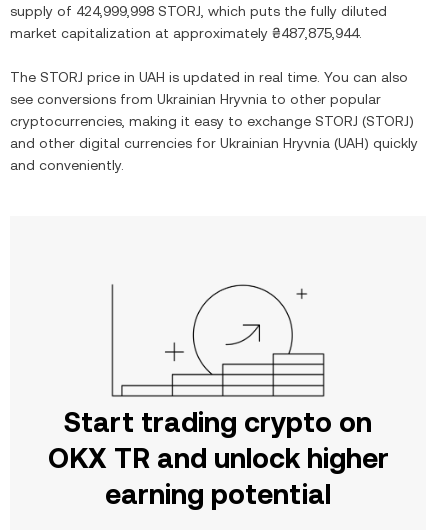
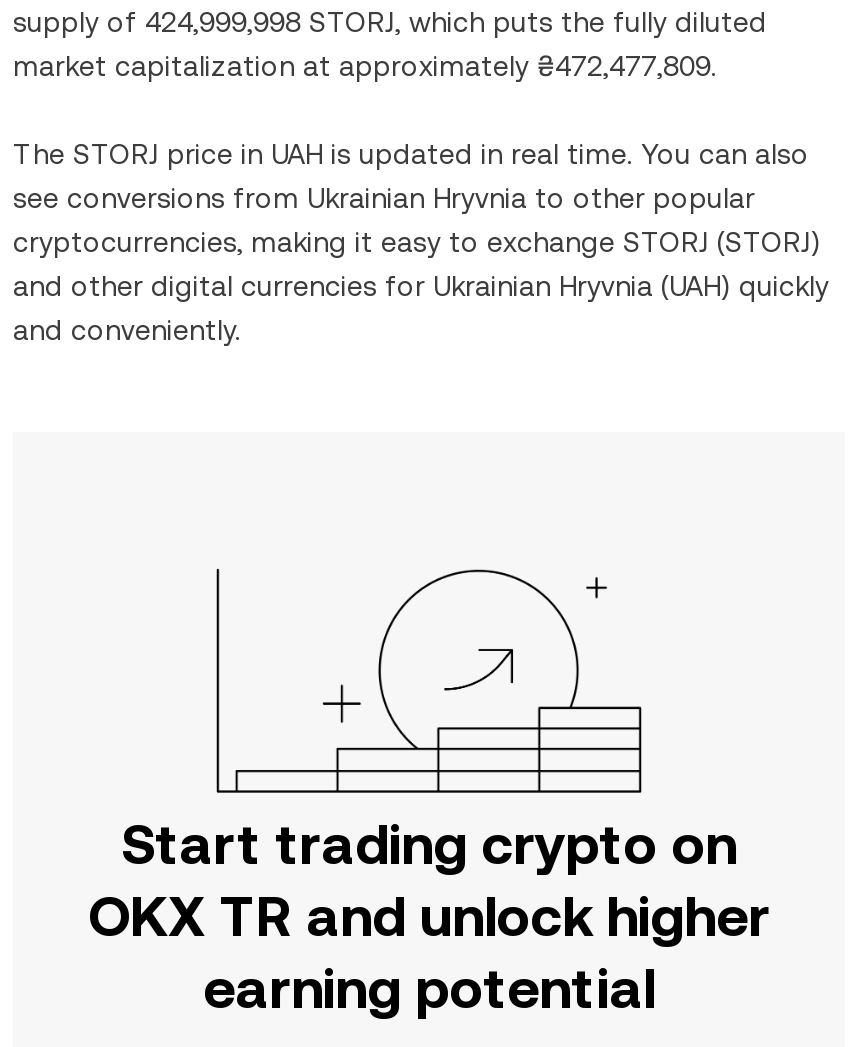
- market capitalization at approximately ₴487,875,944.
+ market capitalization at approximately ₴472,477,809.
